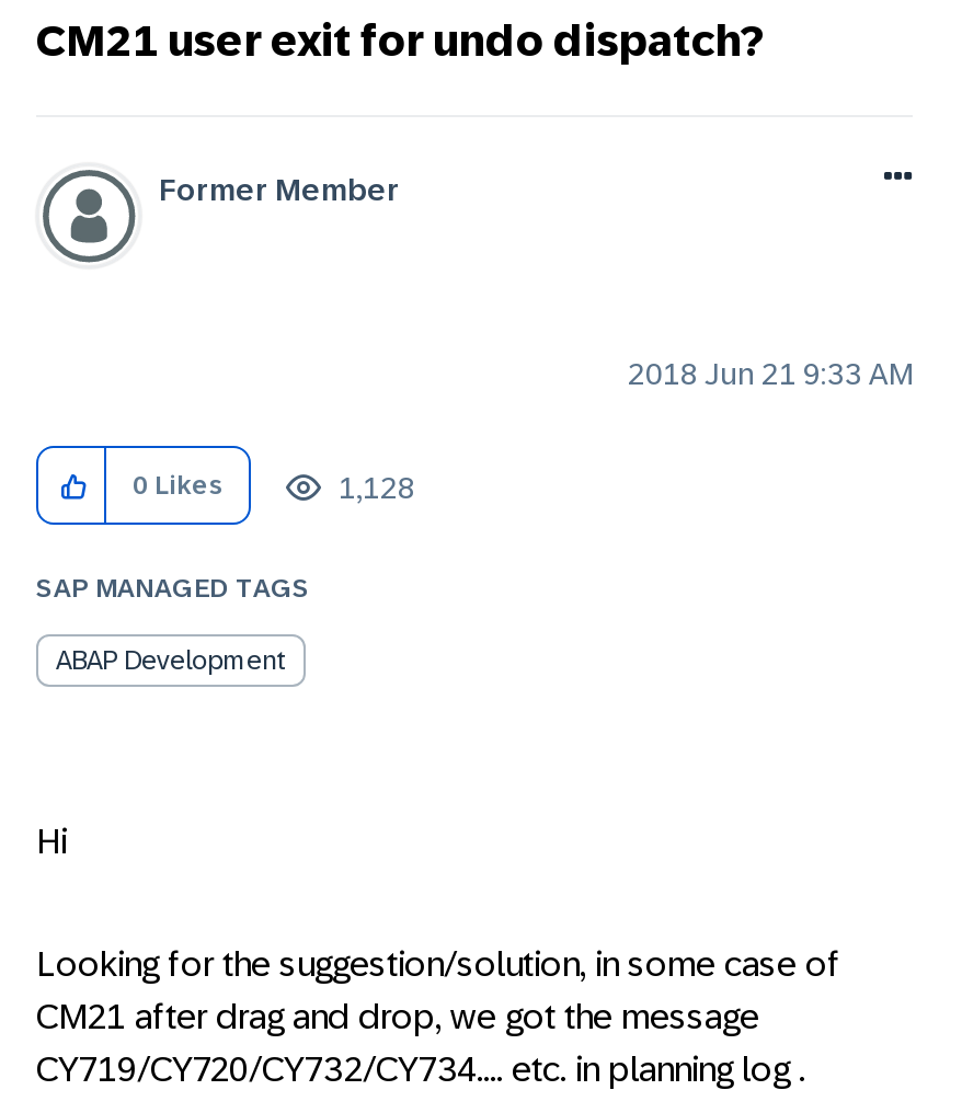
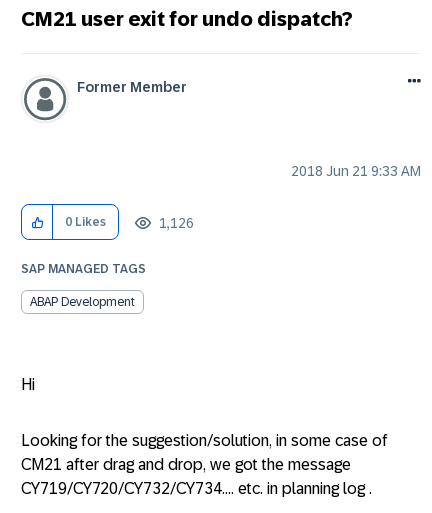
- 1,128
+ 1,126
